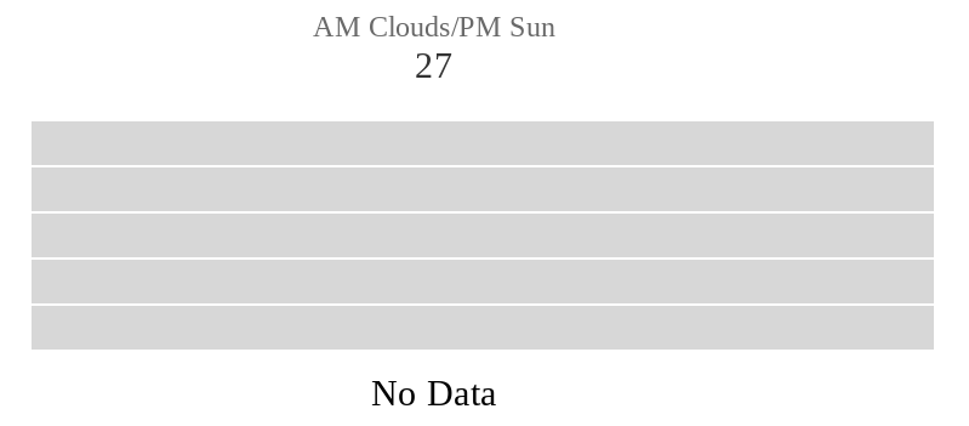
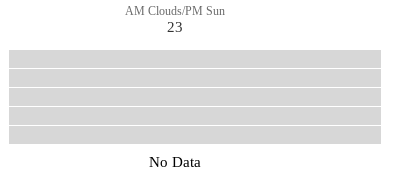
- 27
+ 23
